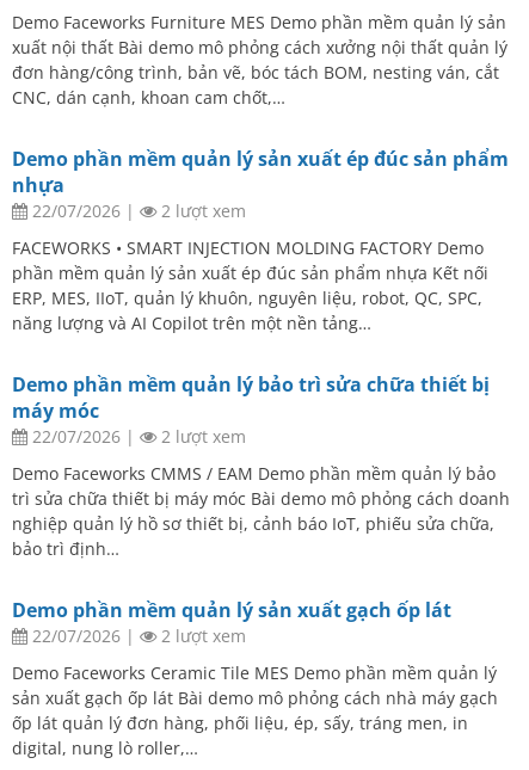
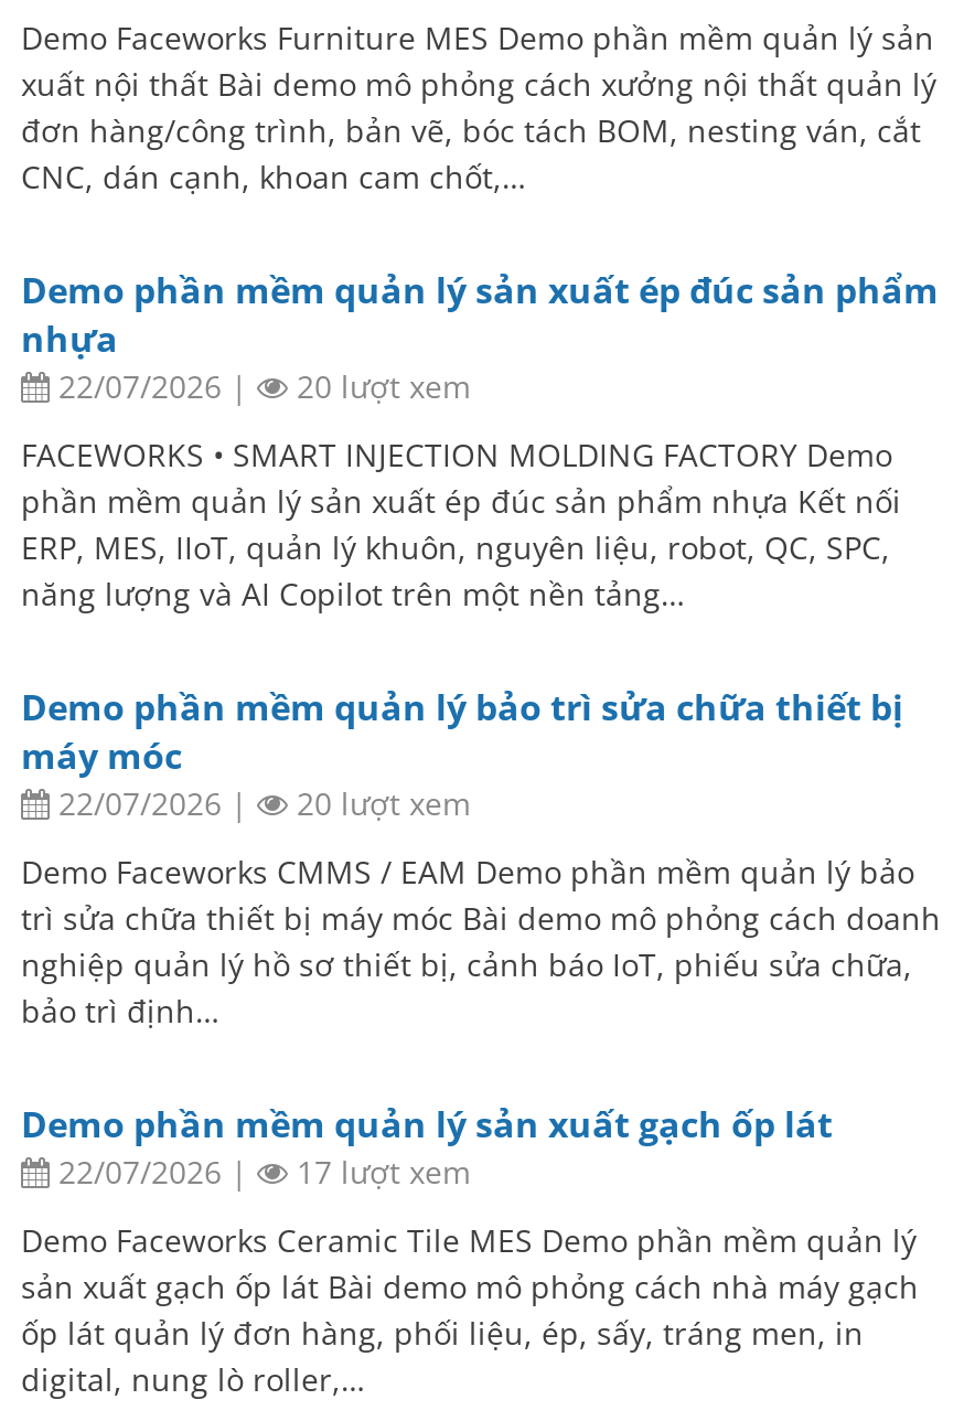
- 2 lượt xem
+ 20 lượt xem

- 2 lượt xem
+ 20 lượt xem

- 2 lượt xem
+ 17 lượt xem
